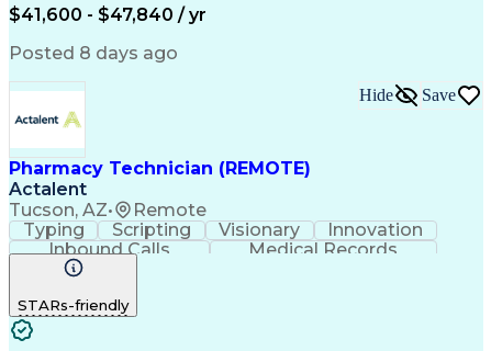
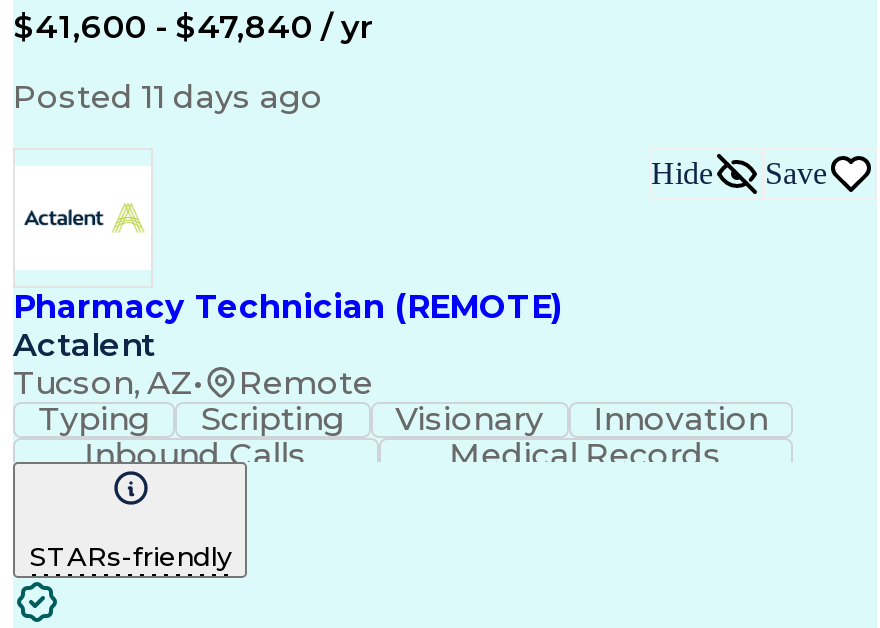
- Posted 8 days ago
+ Posted 11 days ago
